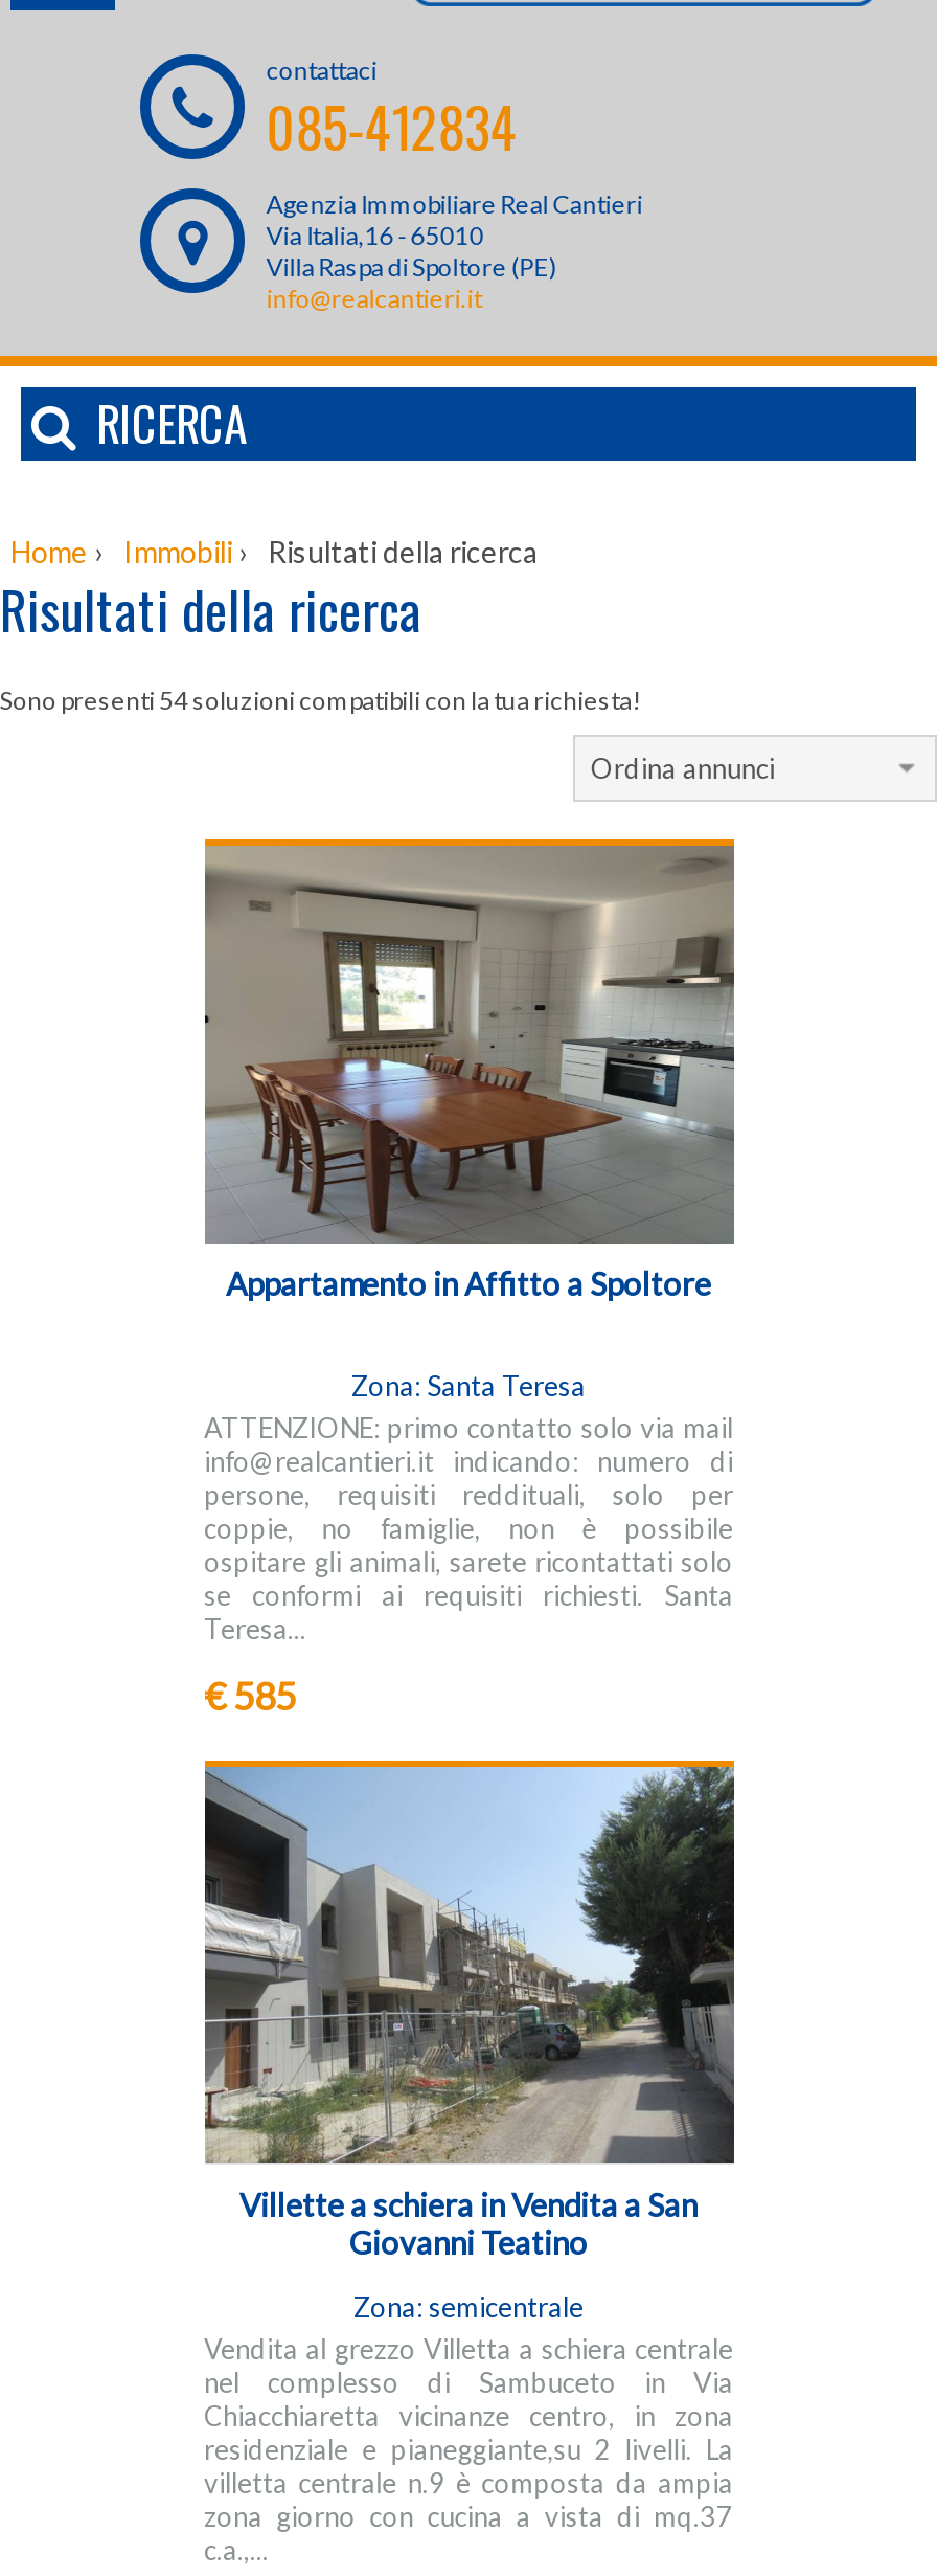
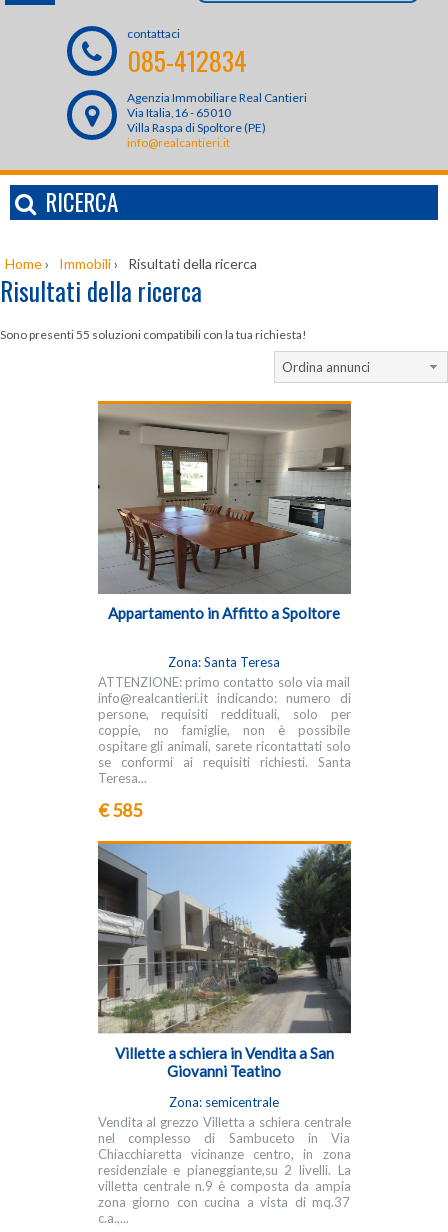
- Sono presenti 54 soluzioni compatibili con la tua richiesta!
+ Sono presenti 55 soluzioni compatibili con la tua richiesta!
